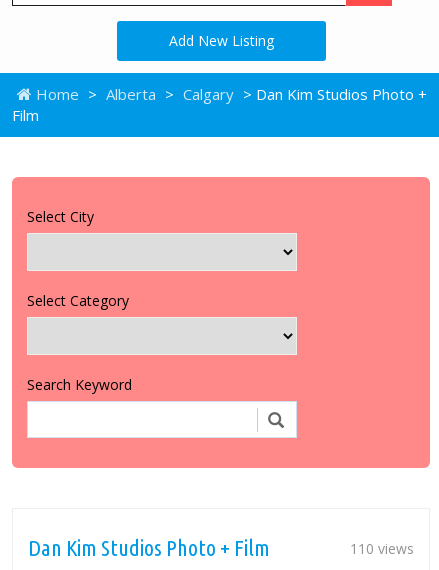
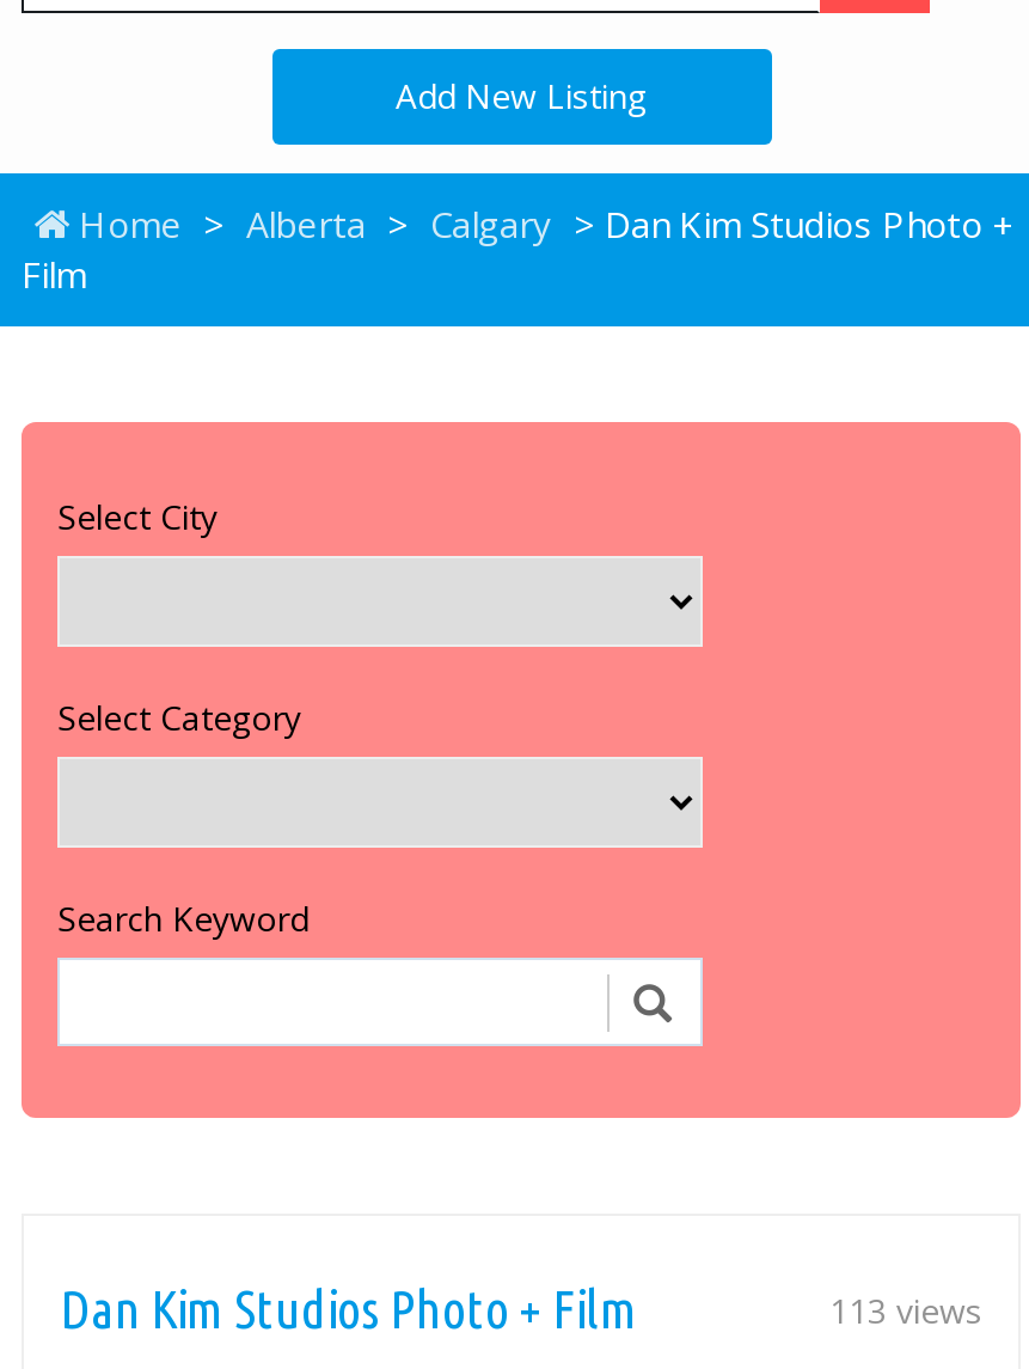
- 110 views
+ 113 views
